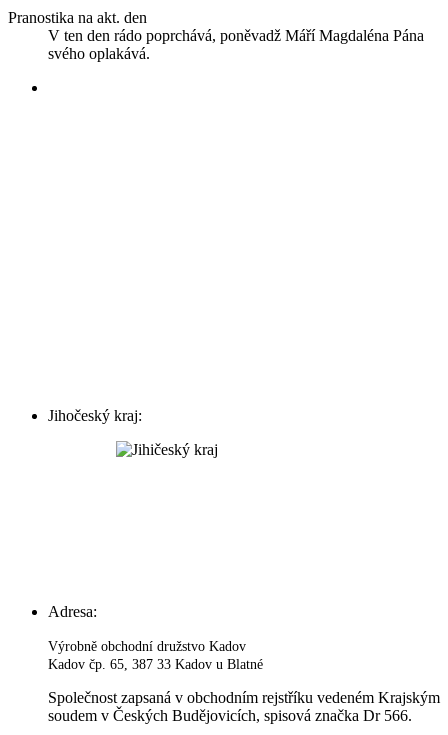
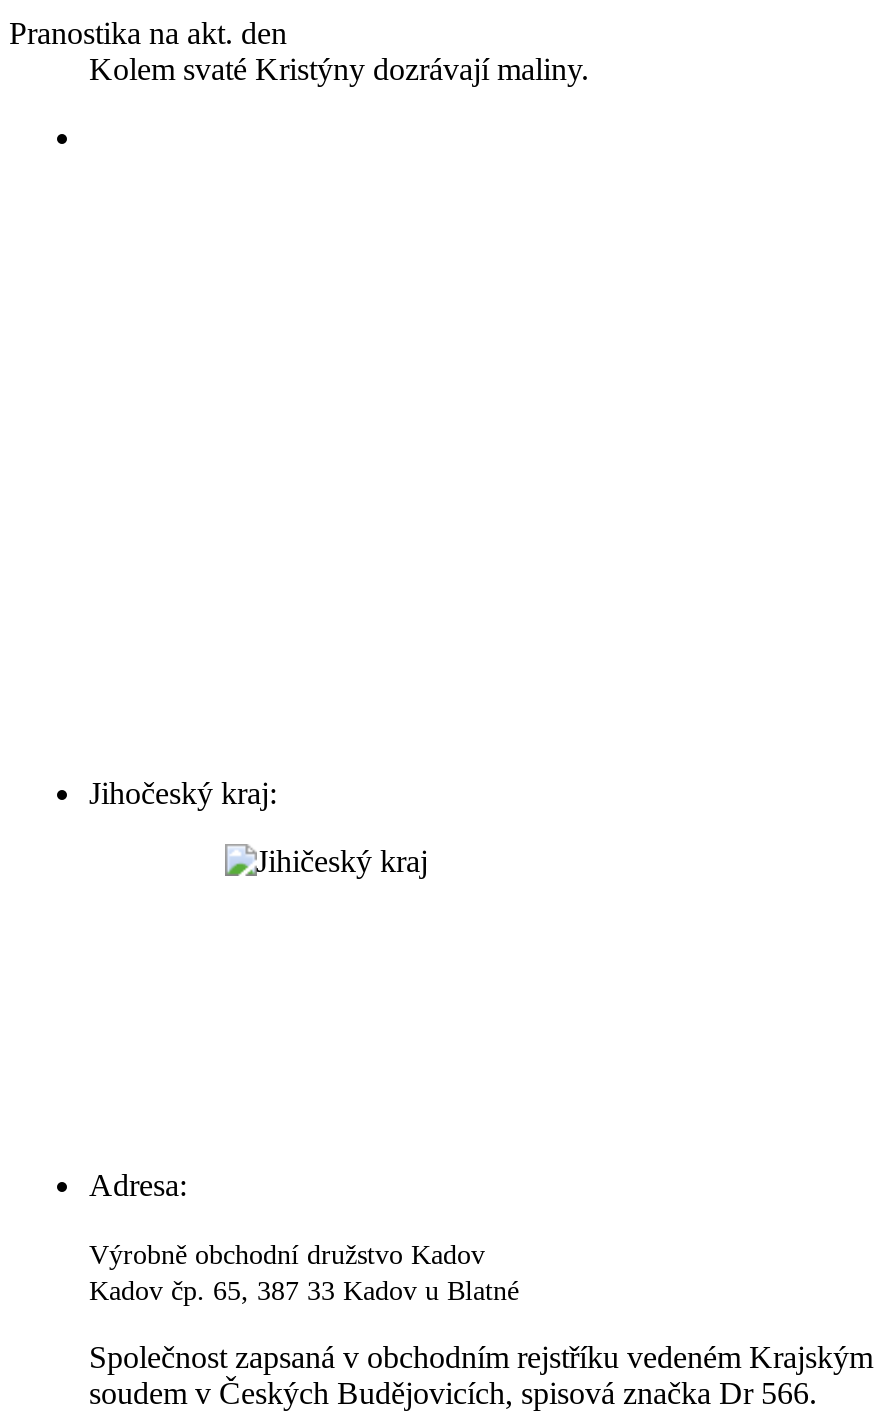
- V ten den rádo poprchává, poněvadž Máří Magdaléna Pána
- svého oplakává.
+ Kolem svaté Kristýny dozrávají maliny.
